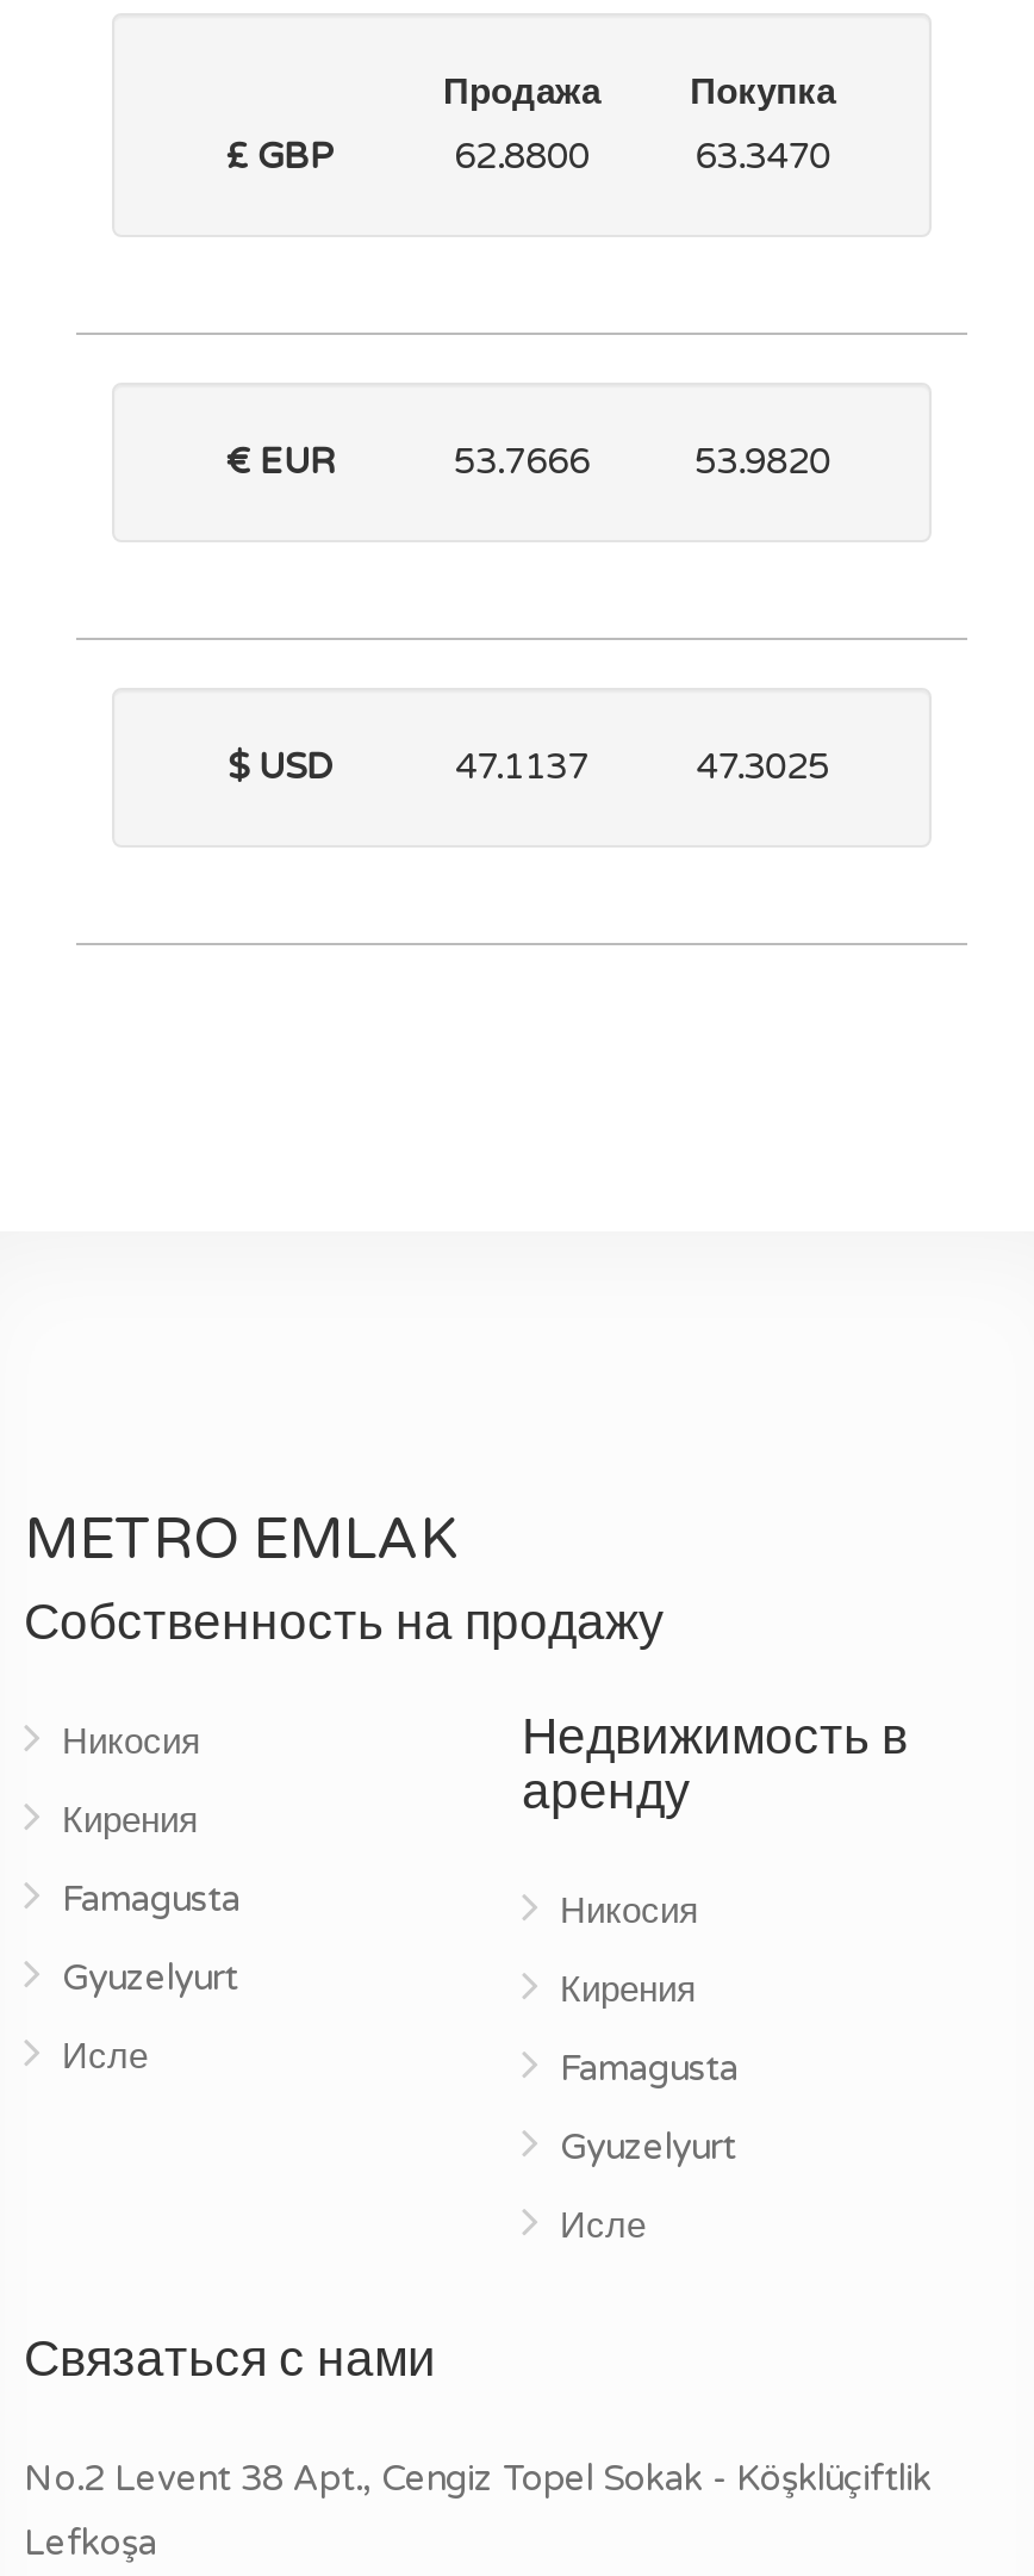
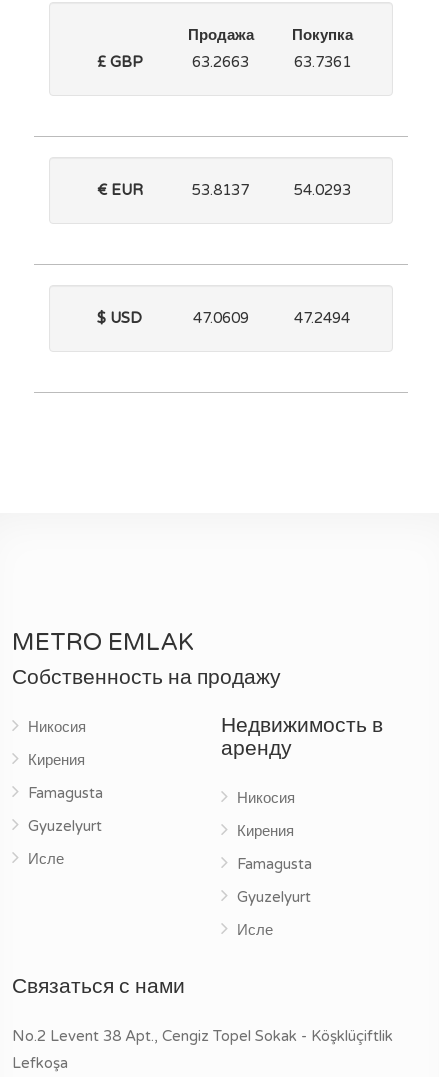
- 62.8800
+ 63.2663

- 63.3470
+ 63.7361

- 53.7666
+ 53.8137

- 53.9820
+ 54.0293

- 47.1137
+ 47.0609

- 47.3025
+ 47.2494
